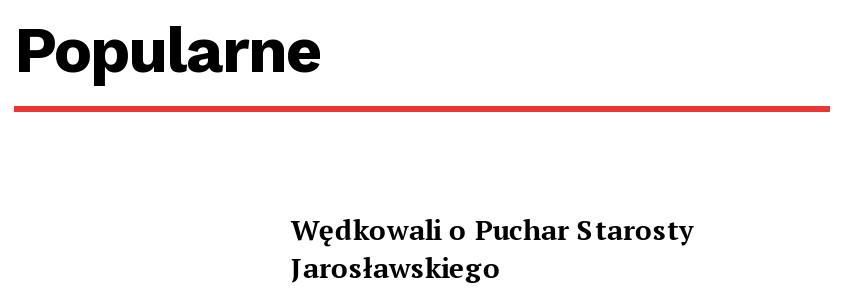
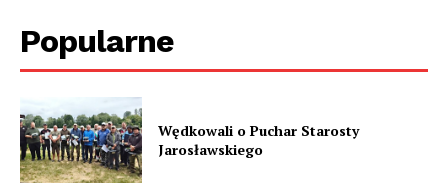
+ [image]
